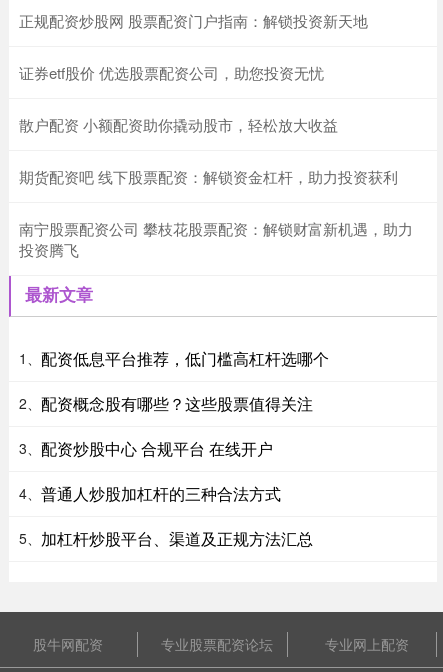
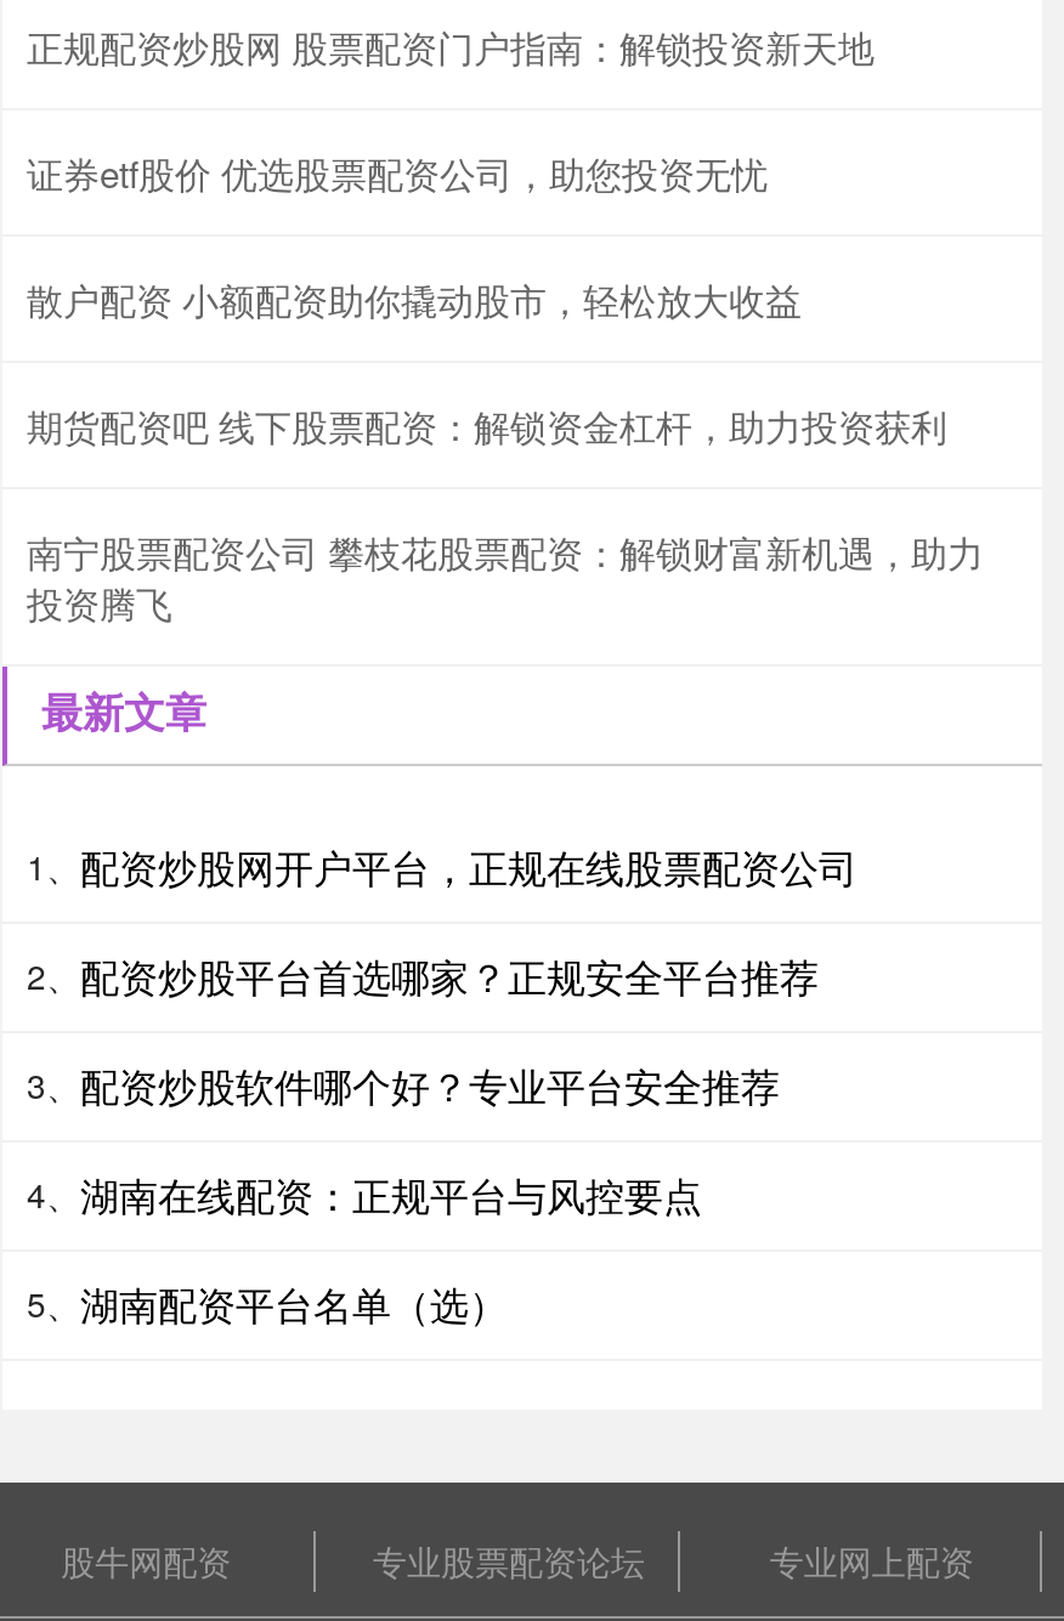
- 1、配资低息平台推荐，低门槛高杠杆选哪个
+ 1、配资炒股网开户平台，正规在线股票配资公司

- 2、配资概念股有哪些？这些股票值得关注
+ 2、配资炒股平台首选哪家？正规安全平台推荐

- 3、配资炒股中心 合规平台 在线开户
+ 3、配资炒股软件哪个好？专业平台安全推荐

- 4、普通人炒股加杠杆的三种合法方式
+ 4、湖南在线配资：正规平台与风控要点

- 5、加杠杆炒股平台、渠道及正规方法汇总
+ 5、湖南配资平台名单（选）
